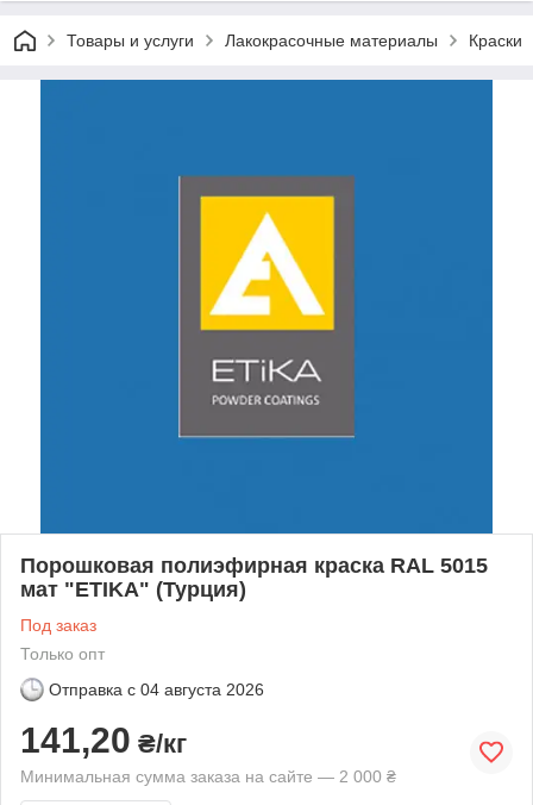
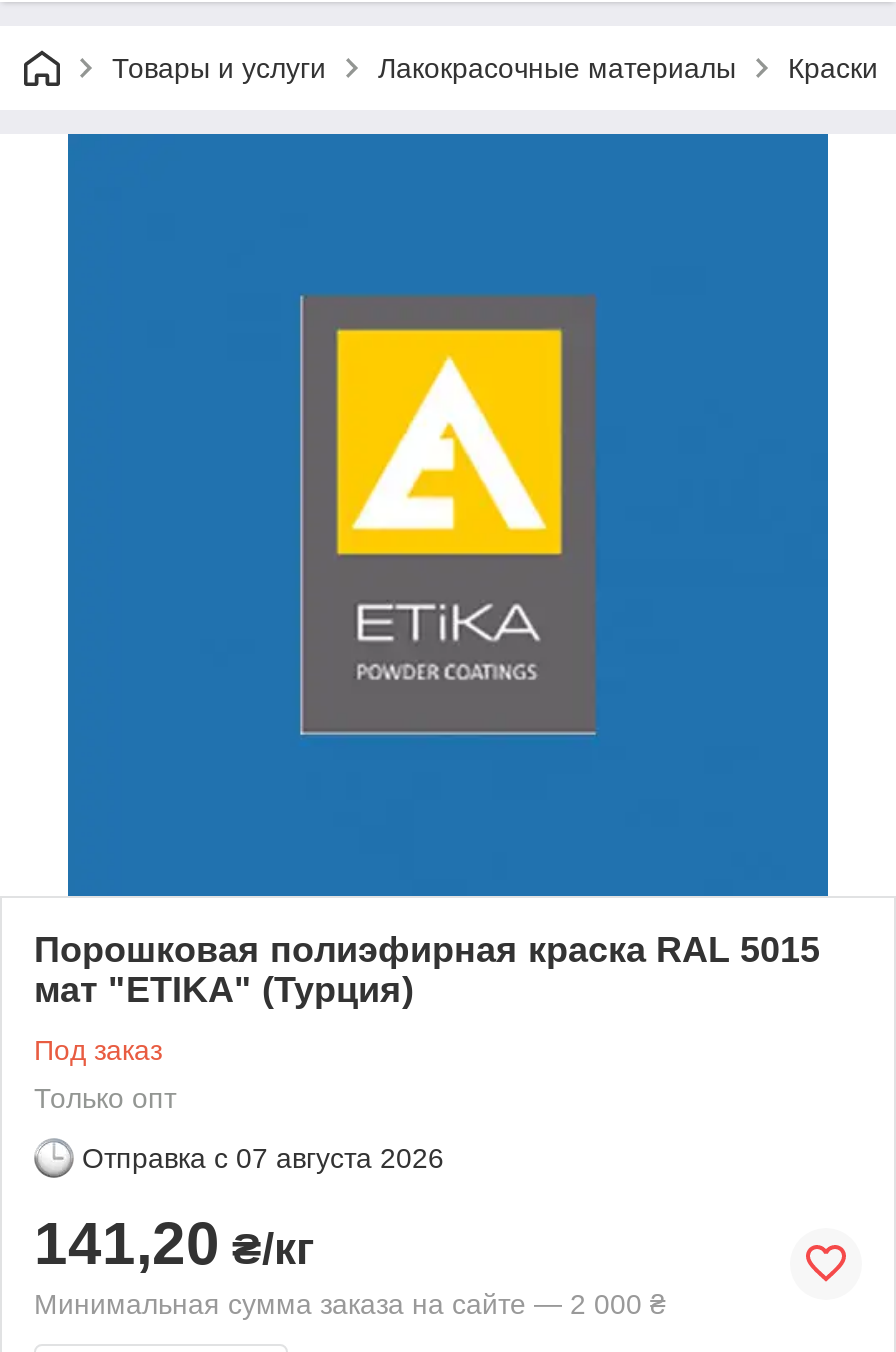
- Отправка с 04 августа 2026
+ Отправка с 07 августа 2026
